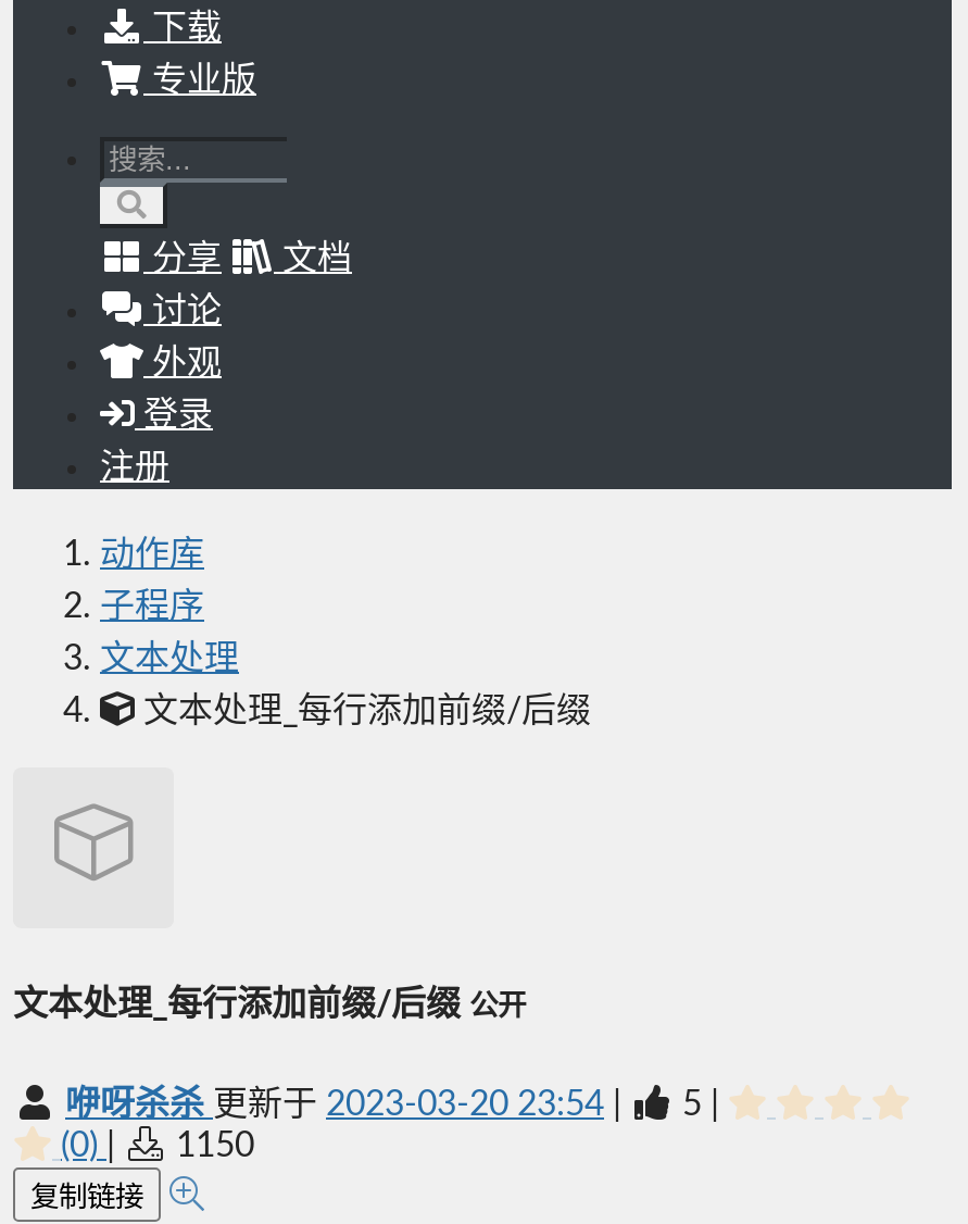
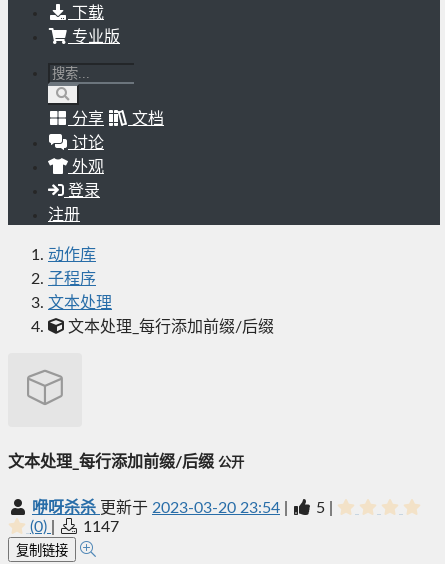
- 1150
+ 1147
